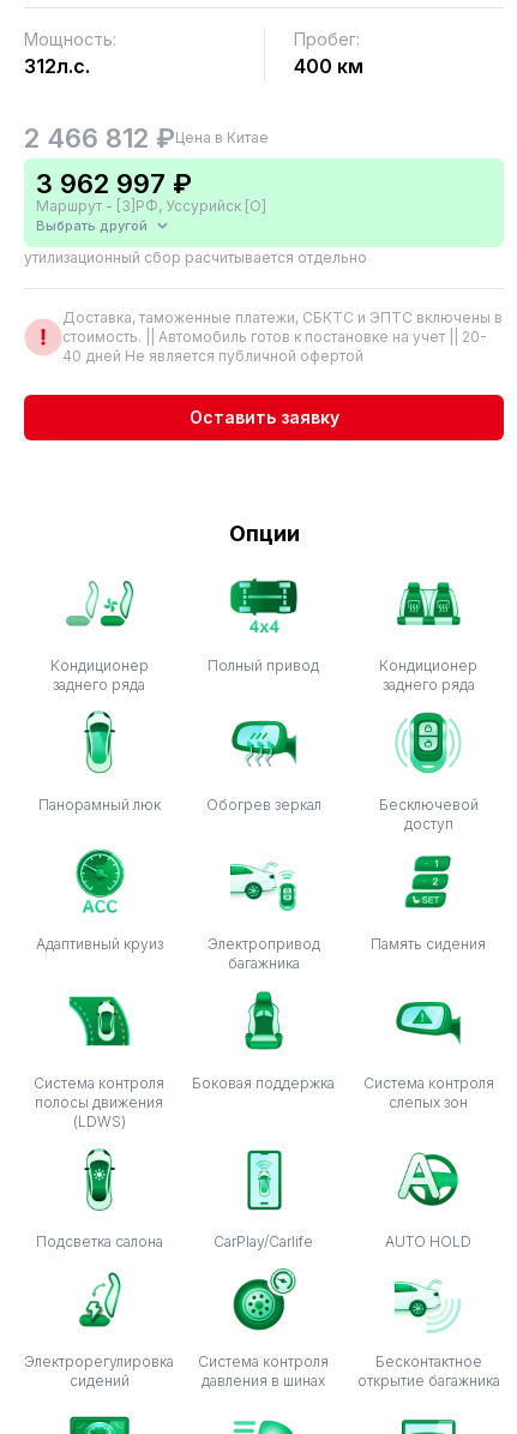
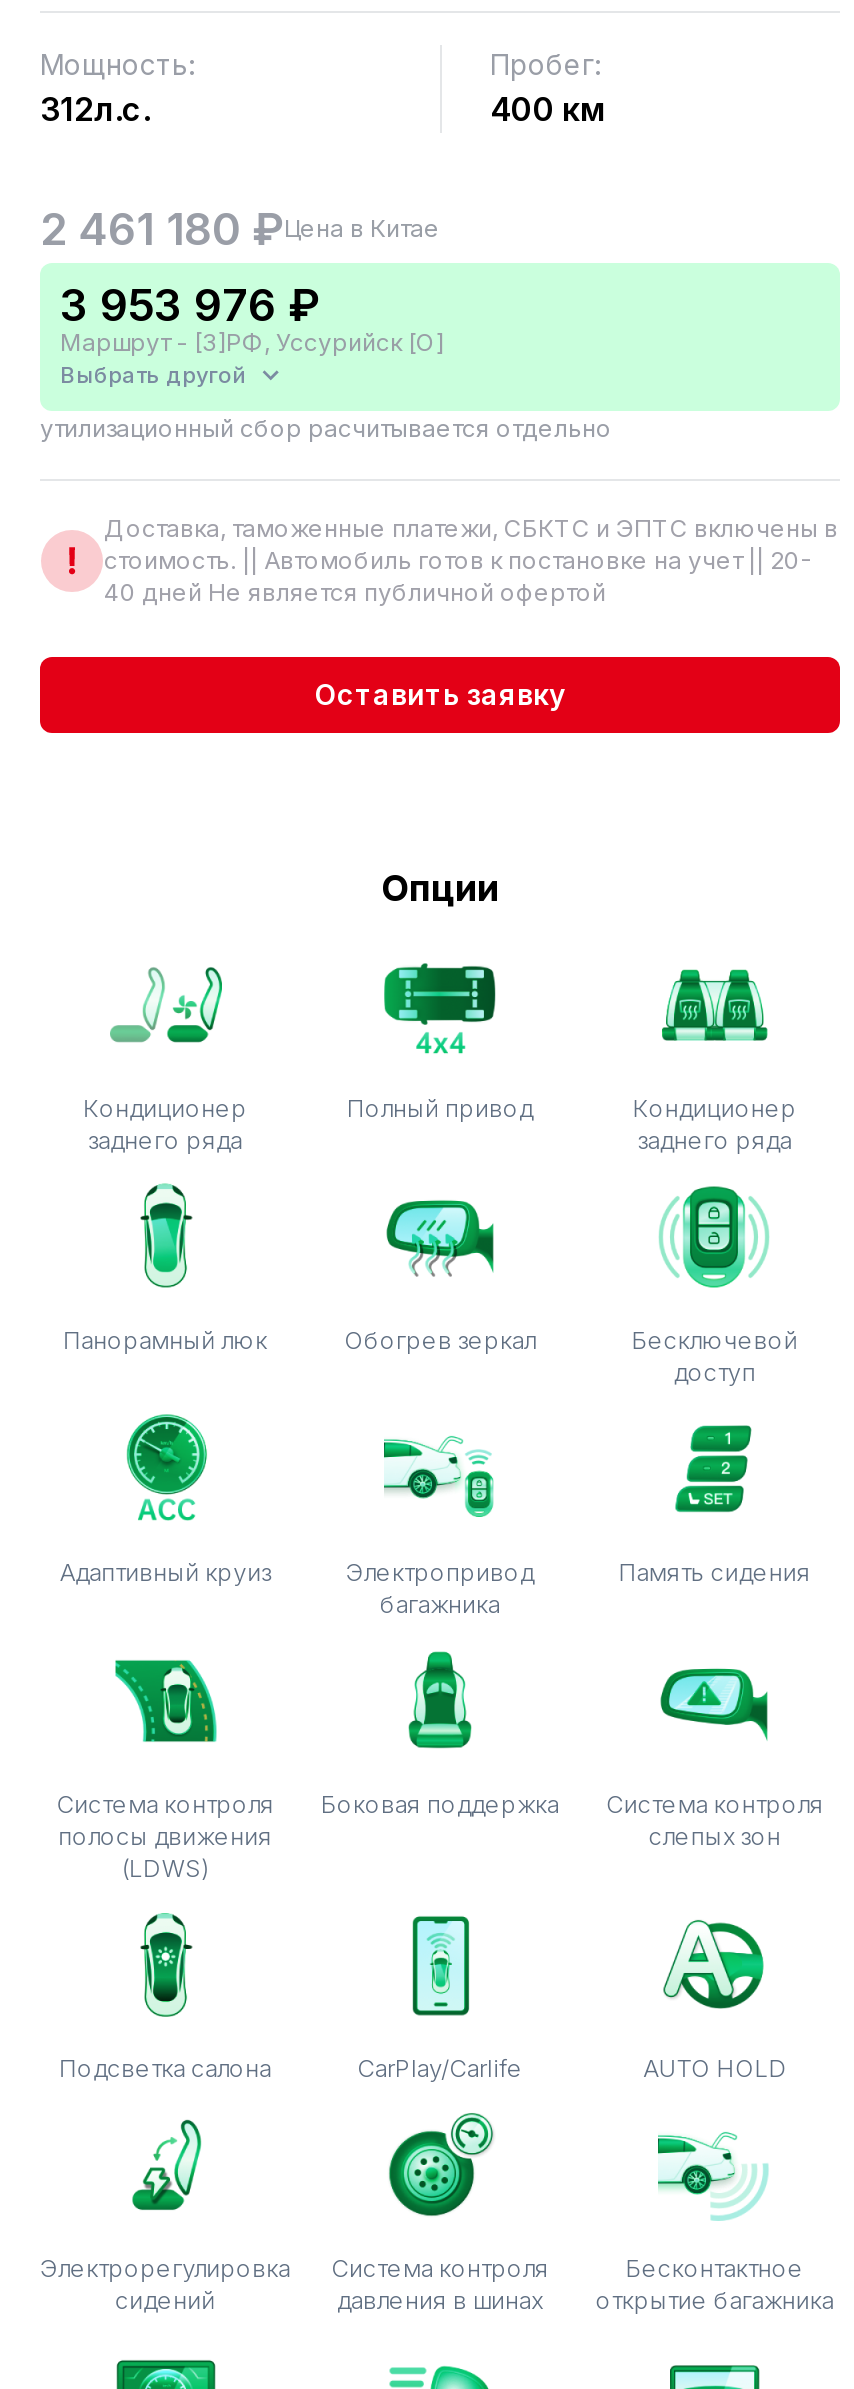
- 2 466 812 ₽Цена в Китае
+ 2 461 180 ₽Цена в Китае

- 3 962 997 ₽
+ 3 953 976 ₽
